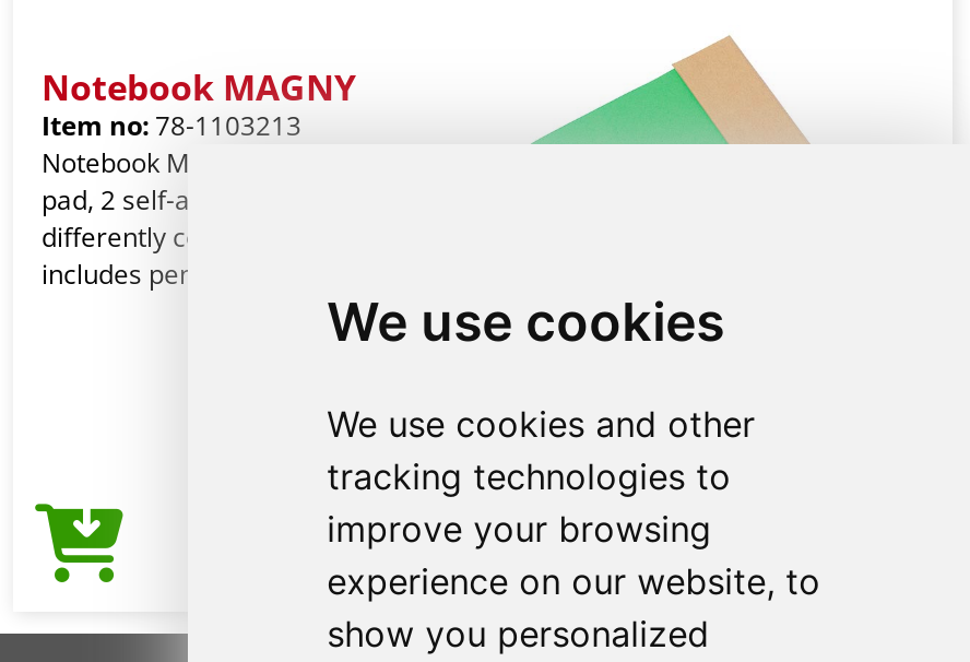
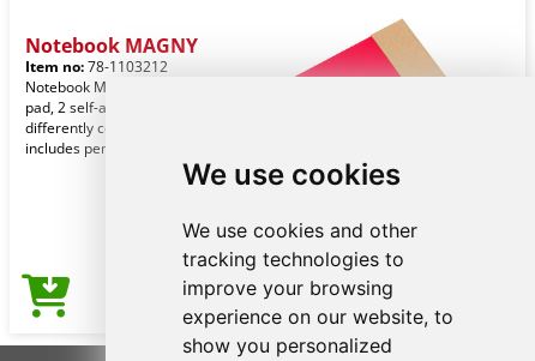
- [image]
+ [image]

- Item no: 78-1103213
+ Item no: 78-1103212
